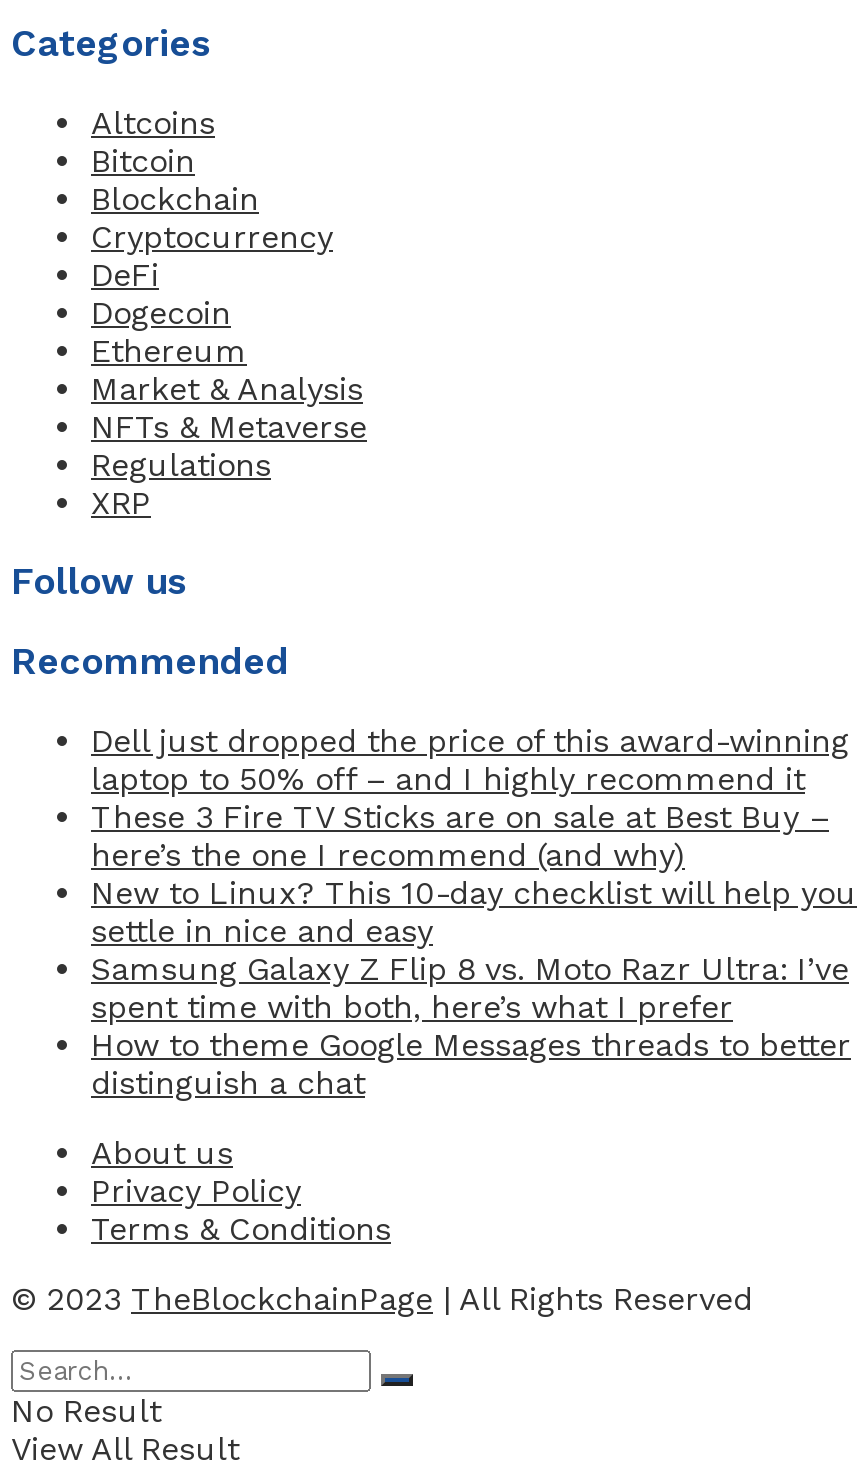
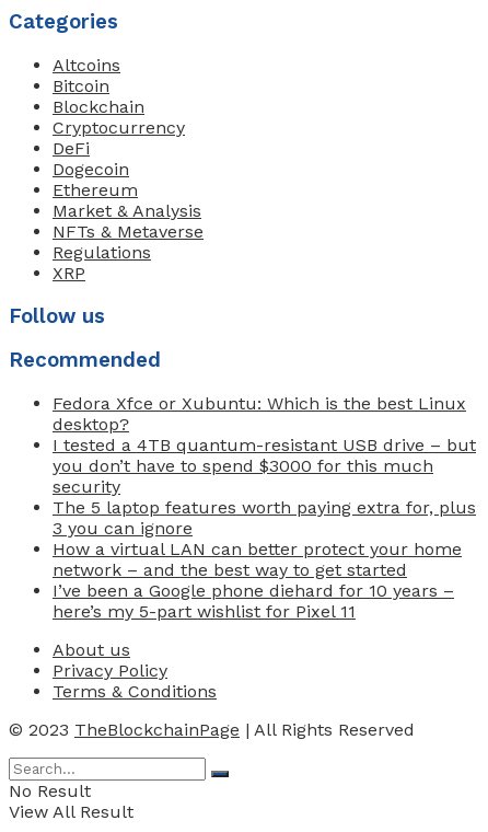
- Dell just dropped the price of this award-winning
- laptop to 50% off – and I highly recommend it
- These 3 Fire TV Sticks are on sale at Best Buy –
- here’s the one I recommend (and why)
- New to Linux? This 10-day checklist will help you
- settle in nice and easy
- Samsung Galaxy Z Flip 8 vs. Moto Razr Ultra: I’ve
- spent time with both, here’s what I prefer
- How to theme Google Messages threads to better
- distinguish a chat
+ Fedora Xfce or Xubuntu: Which is the best Linux
+ desktop?
+ I tested a 4TB quantum-resistant USB drive – but
+ you don’t have to spend $3000 for this much
+ security
+ The 5 laptop features worth paying extra for, plus
+ 3 you can ignore
+ How a virtual LAN can better protect your home
+ network – and the best way to get started
+ I’ve been a Google phone diehard for 10 years –
+ here’s my 5-part wishlist for Pixel 11
